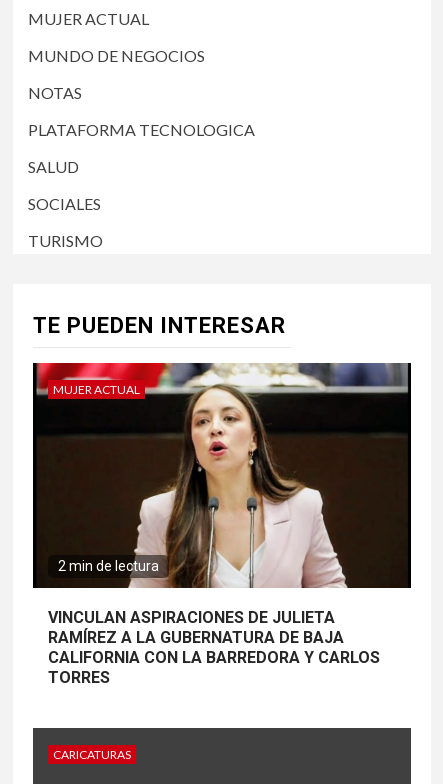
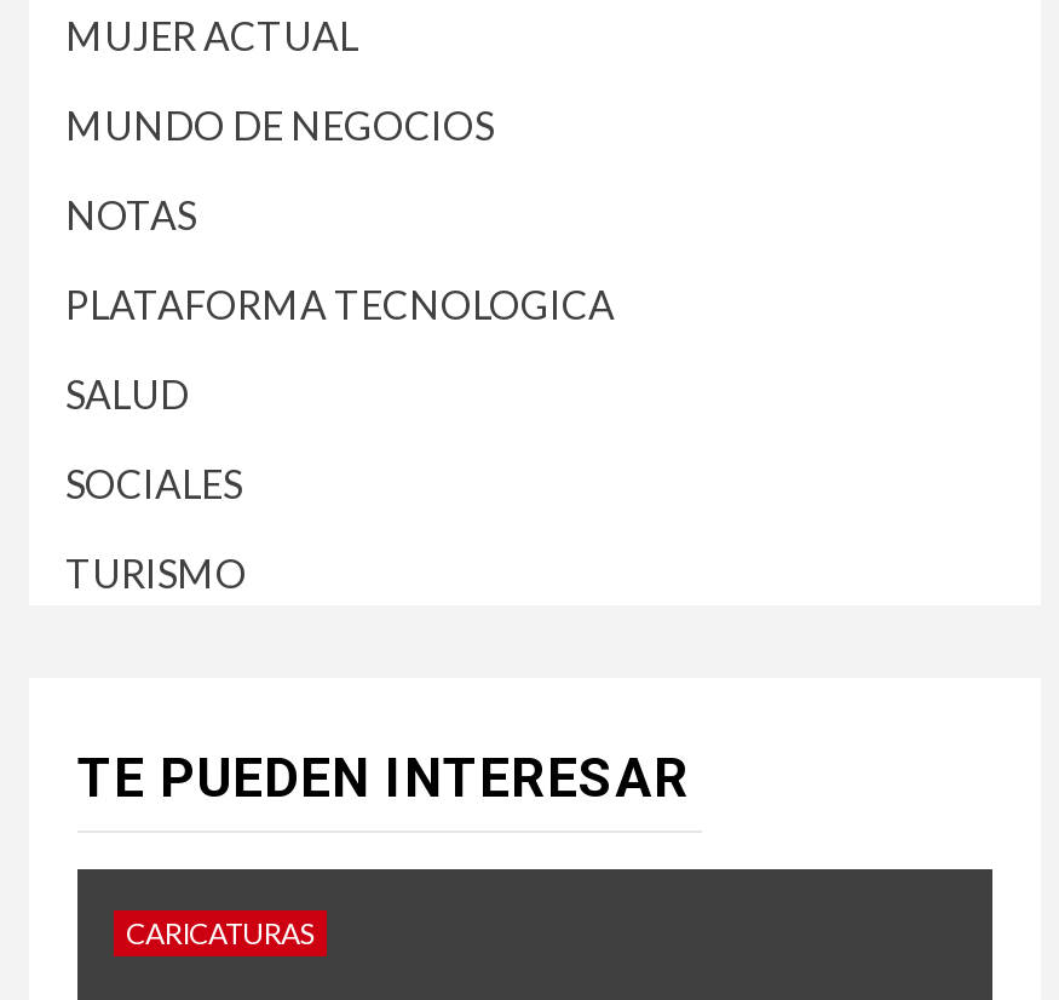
- [image]
- MUJER ACTUAL

- 2 min de lectura
- VINCULAN ASPIRACIONES DE JULIETA
- RAMÍREZ A LA GUBERNATURA DE BAJA
- CALIFORNIA CON LA BARREDORA Y CARLOS
- TORRES
